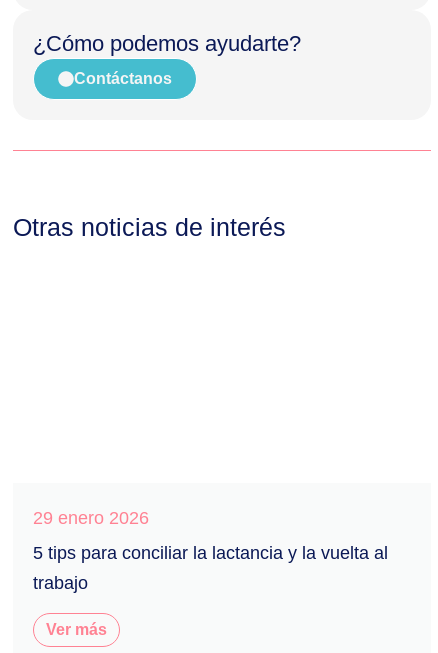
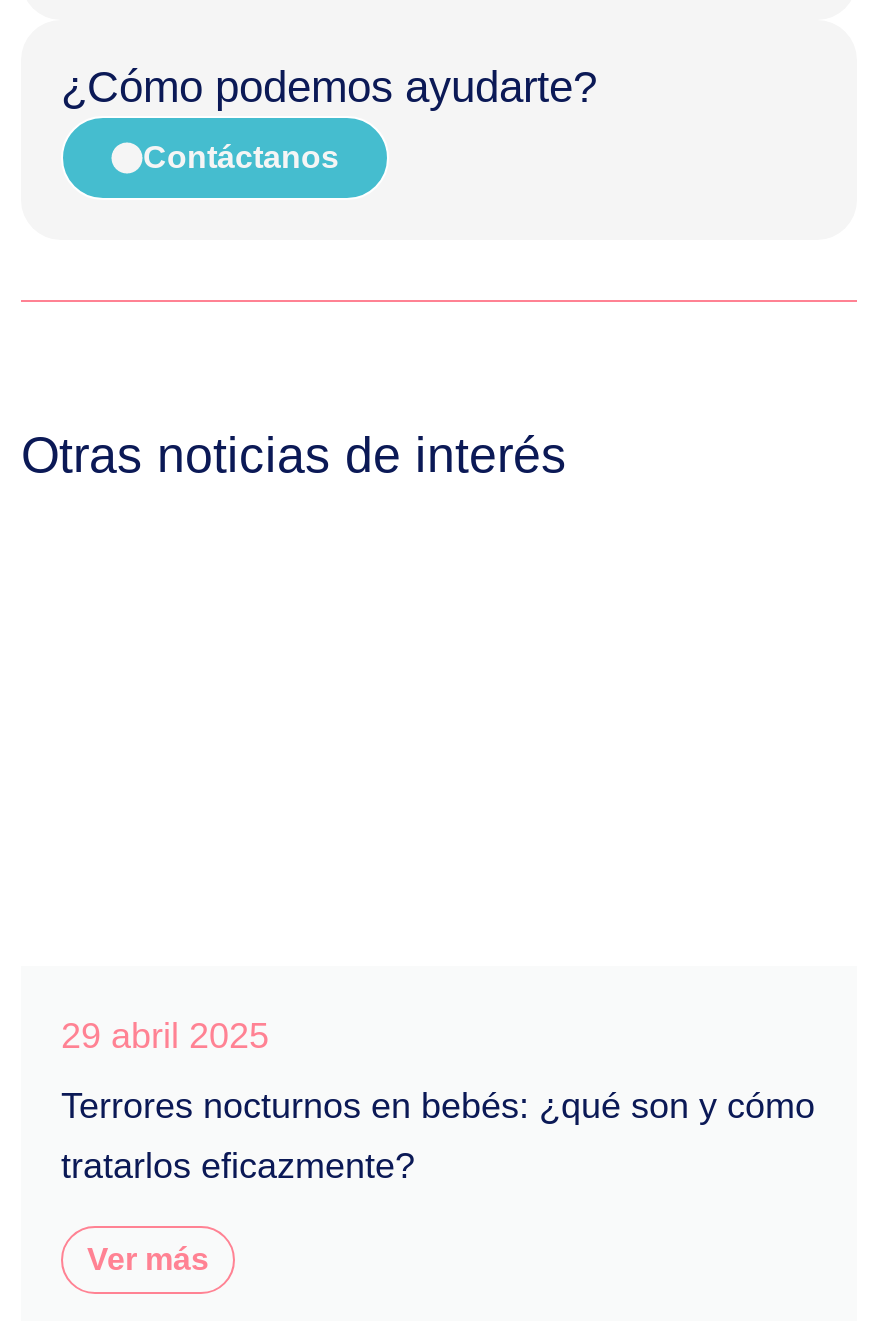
- 29 enero 2026
+ 29 abril 2025

- 5 tips para conciliar la lactancia y la vuelta al
+ Terrores nocturnos en bebés: ¿qué son y cómo

- trabajo
+ tratarlos eficazmente?
